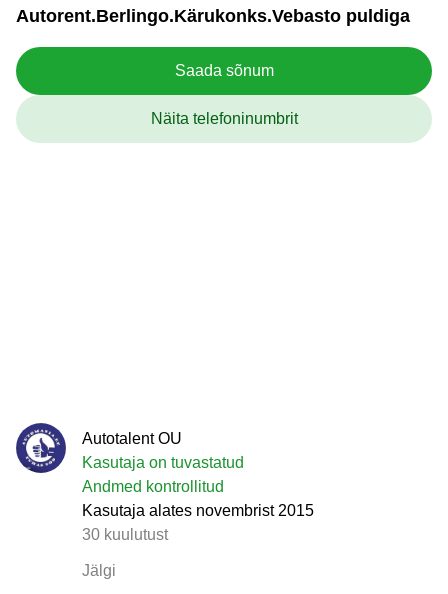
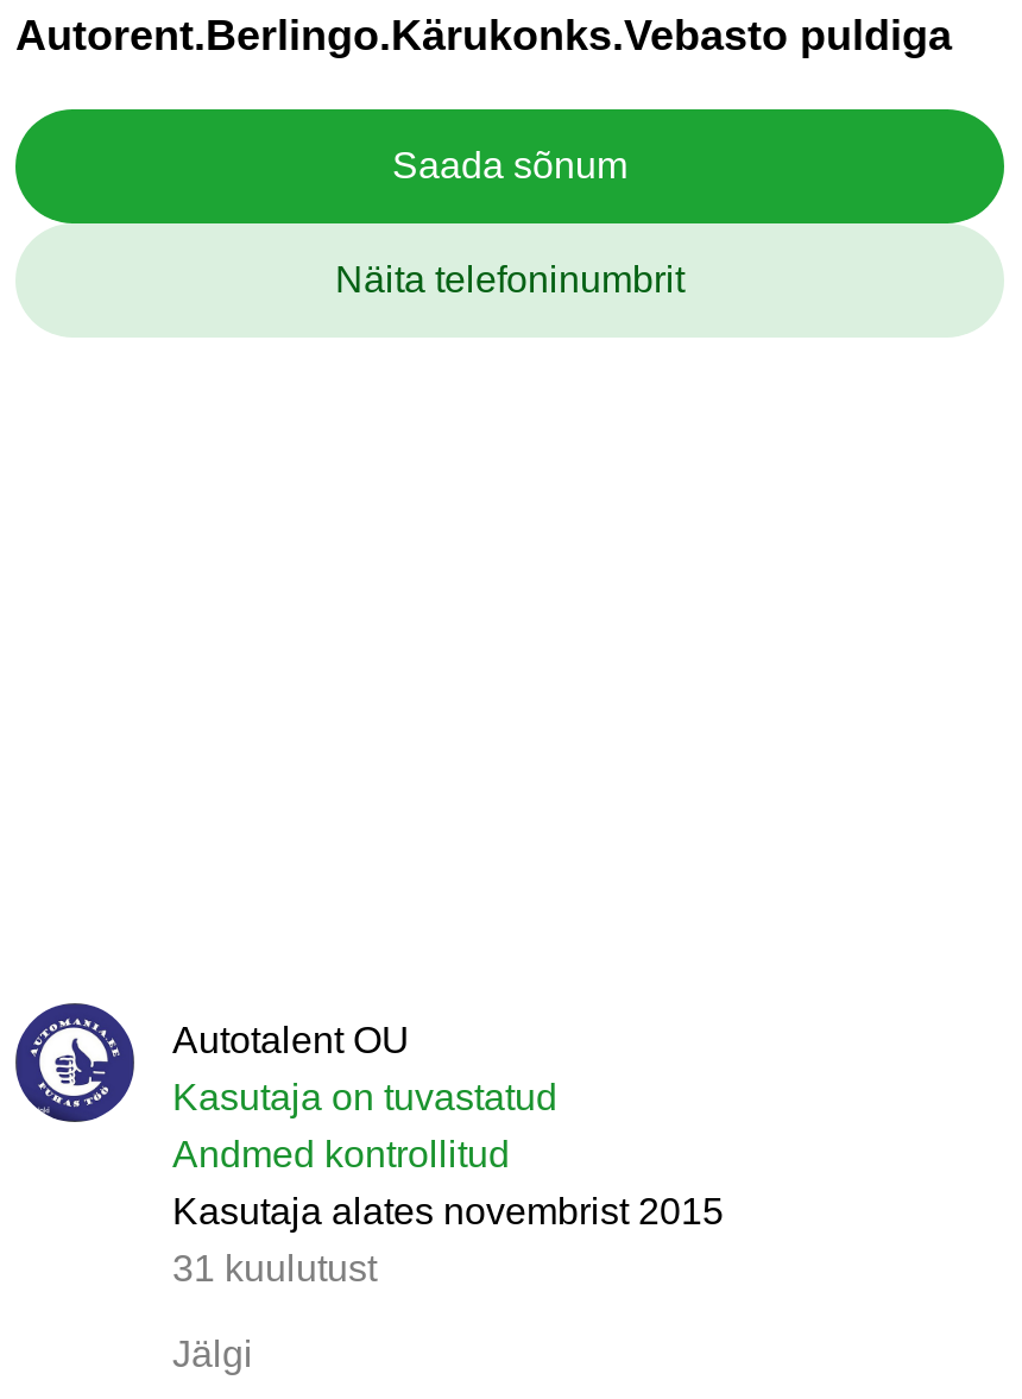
- 30 kuulutust
+ 31 kuulutust
